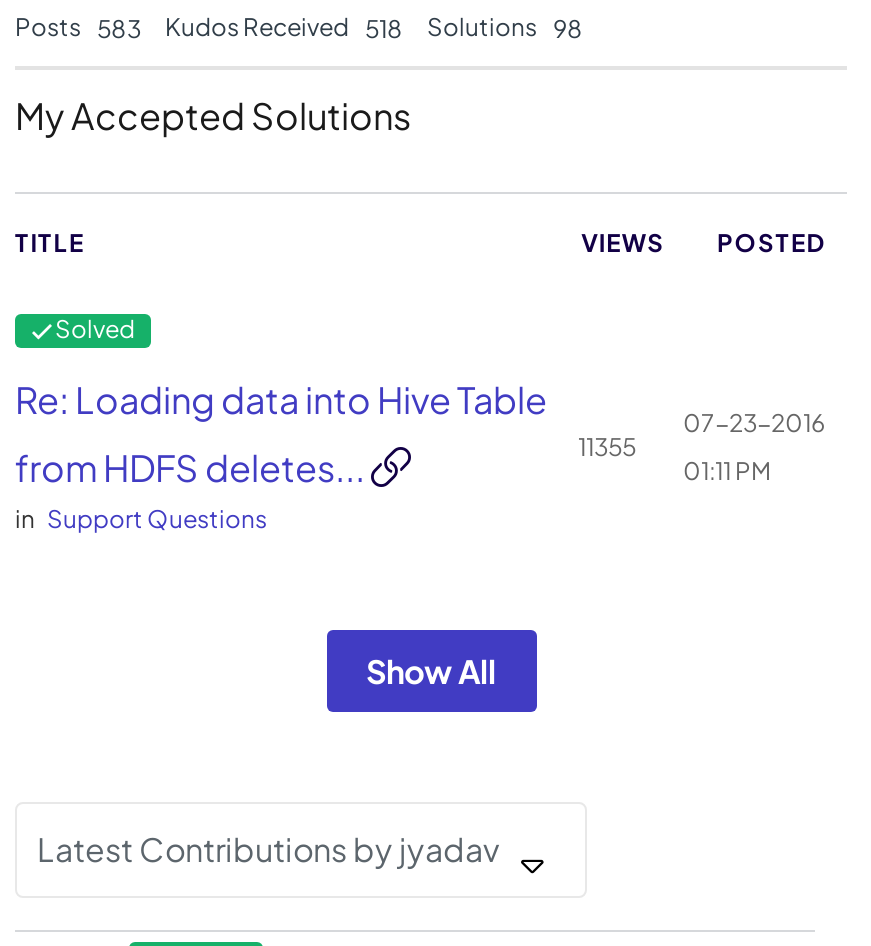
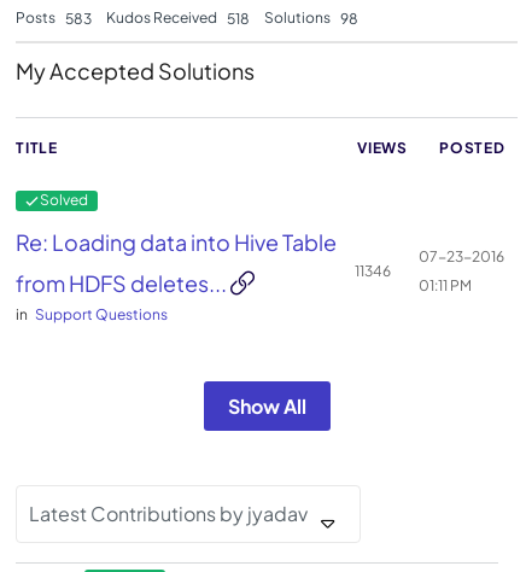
- 11355
+ 11346
